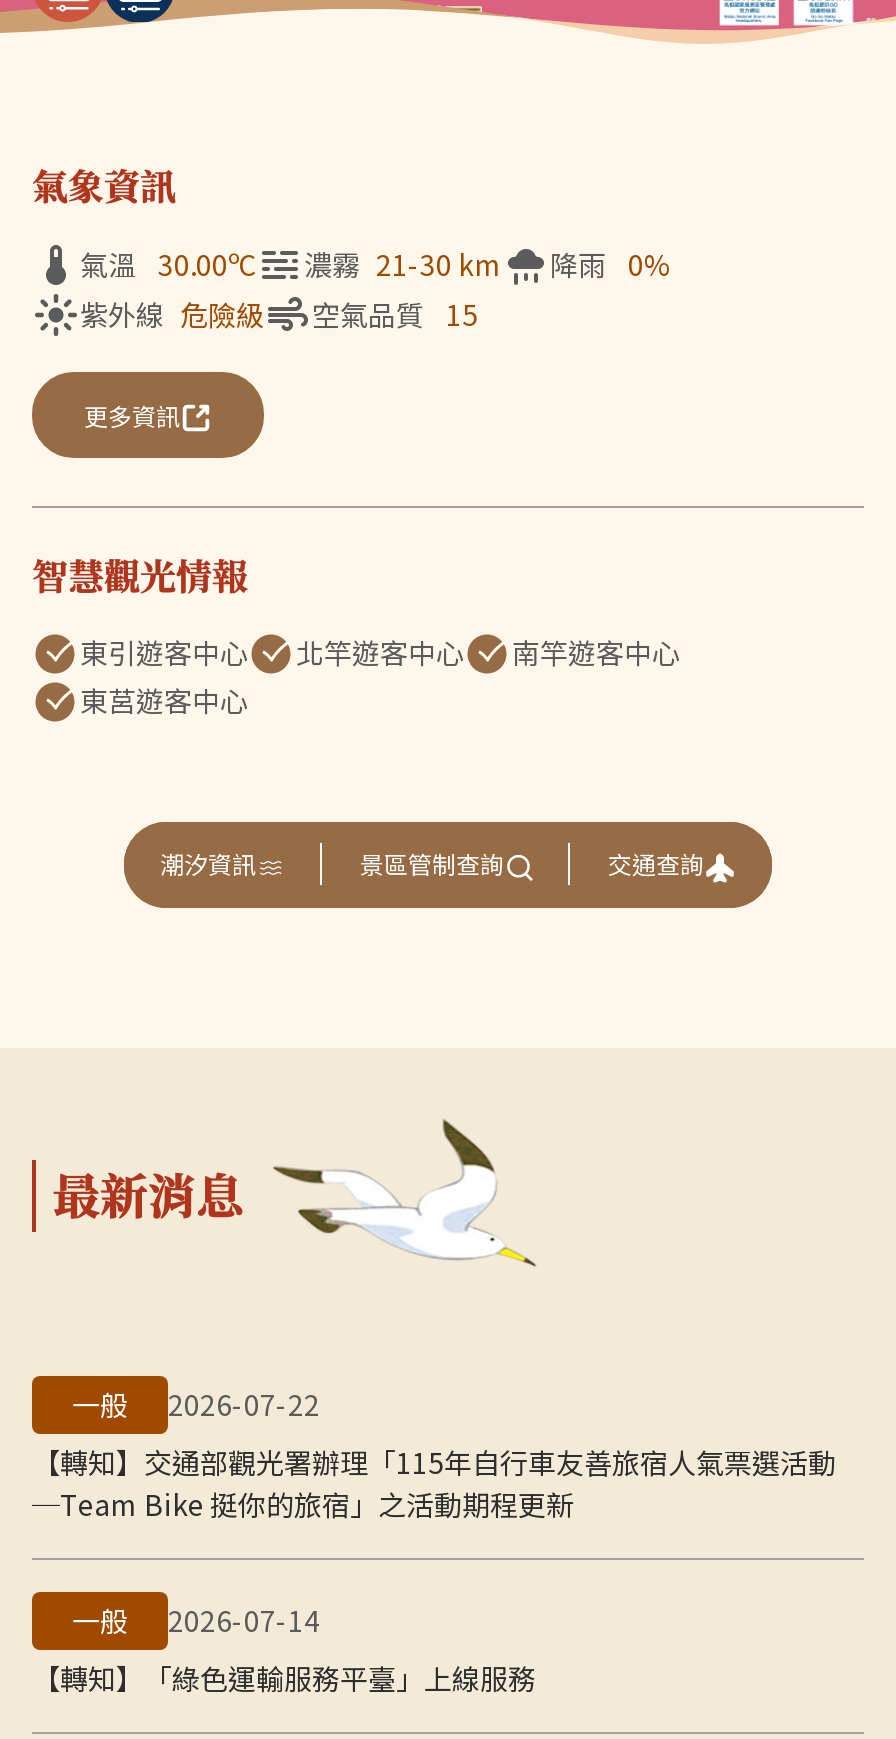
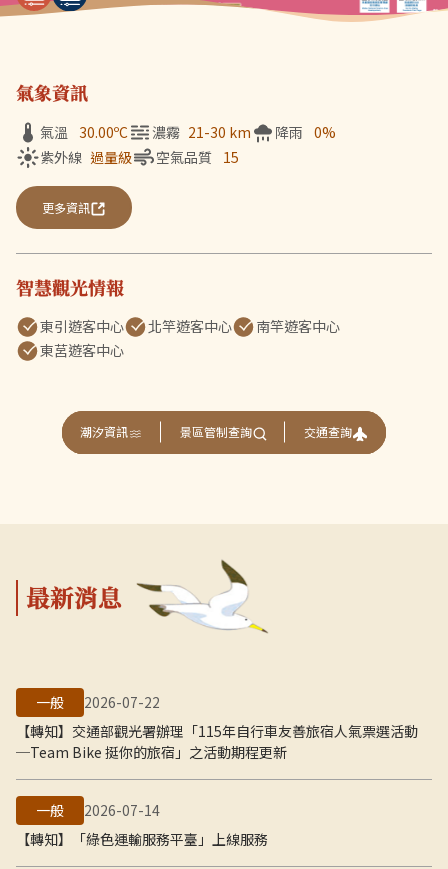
- 紫外線 危險級
+ 紫外線 過量級
